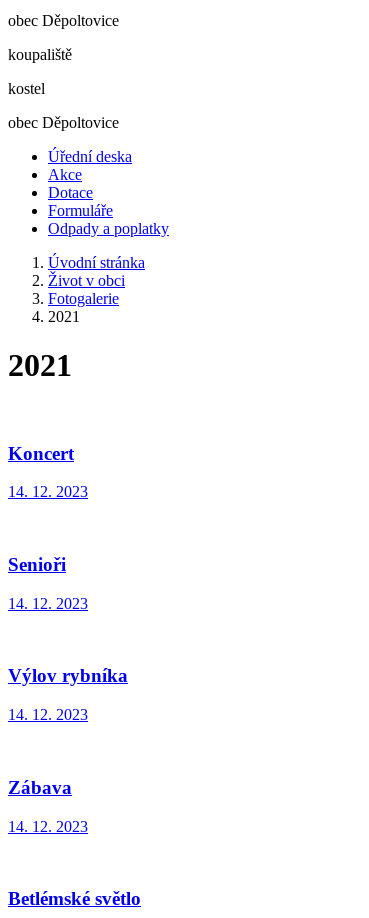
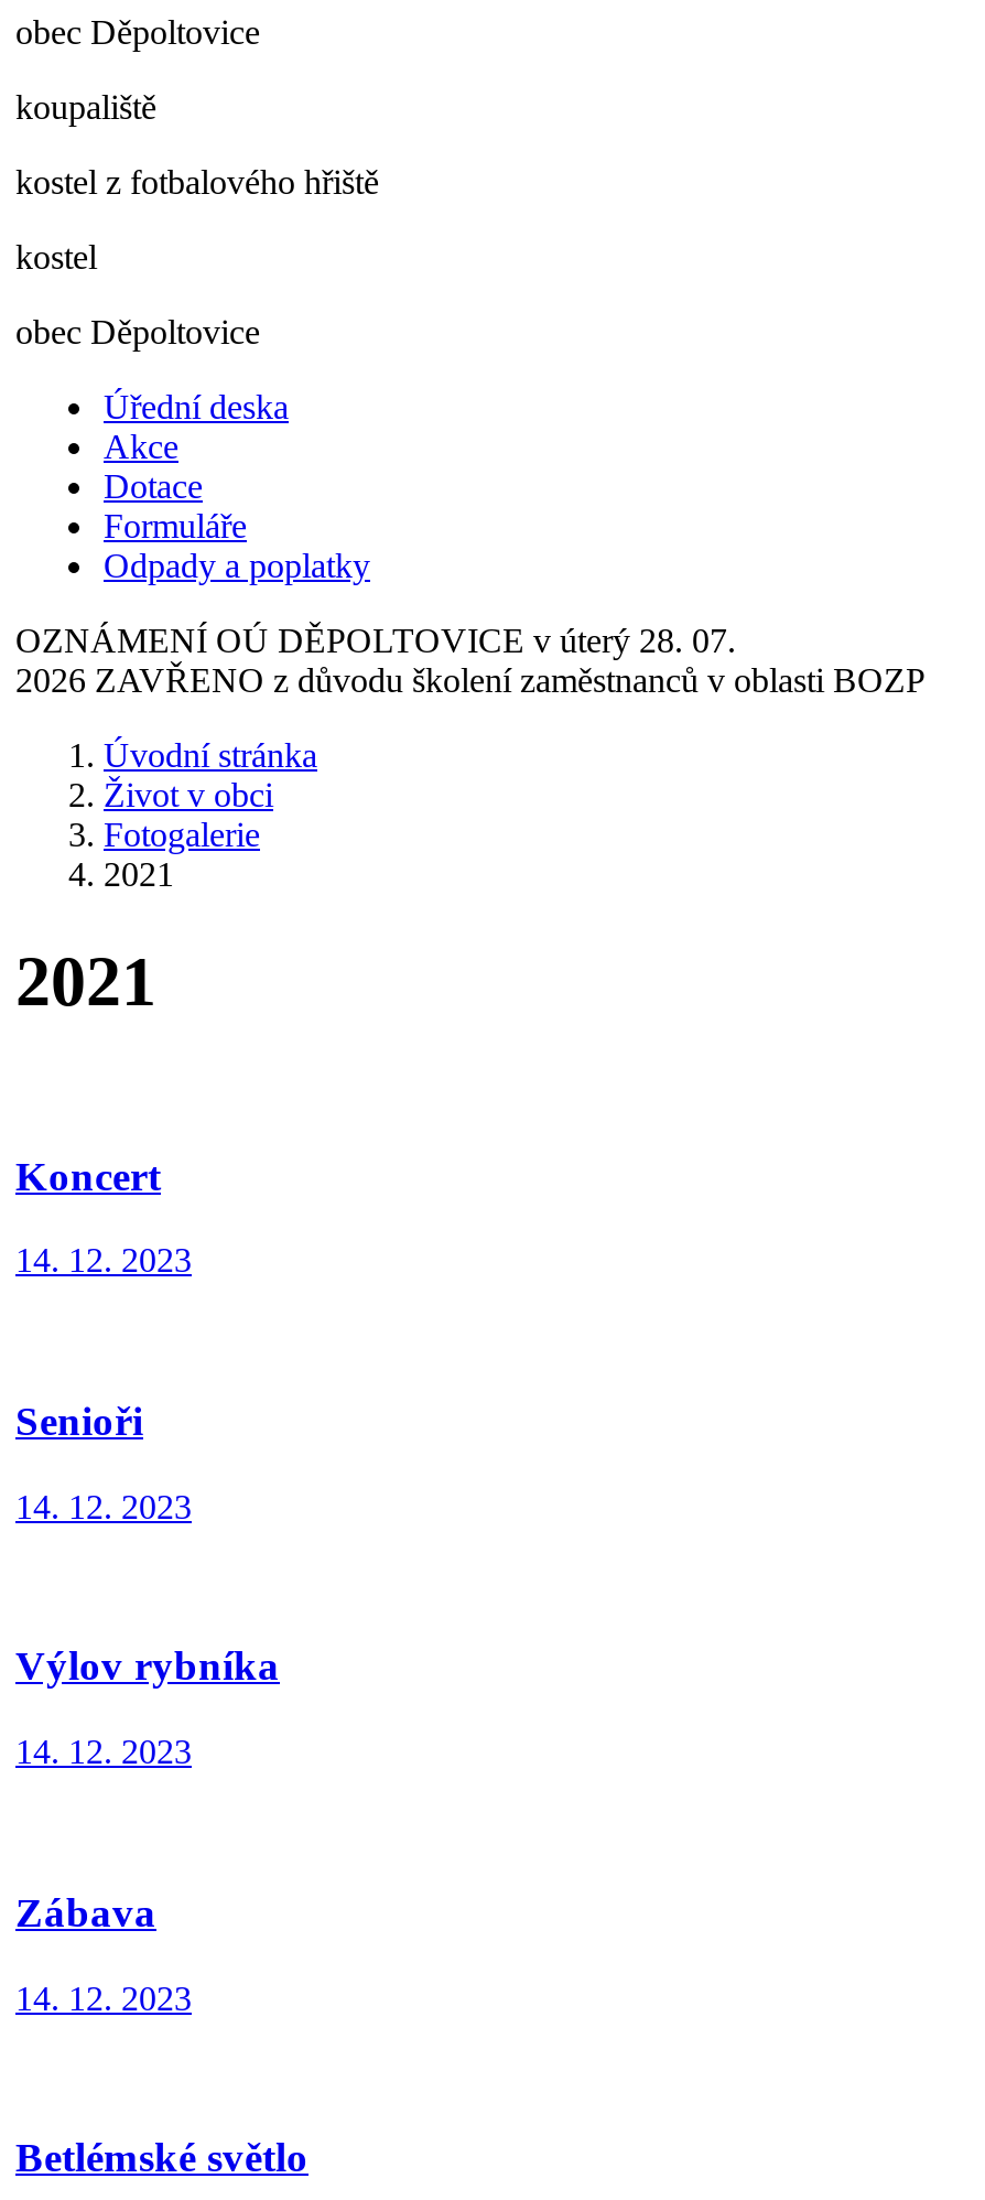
+ kostel z fotbalového hřiště

+ OZNÁMENÍ OÚ DĚPOLTOVICE v úterý 28. 07.
+ 2026 ZAVŘENO z důvodu školení zaměstnanců v oblasti BOZP
